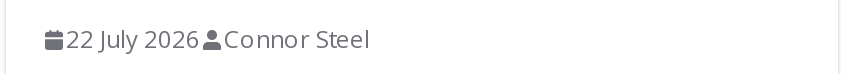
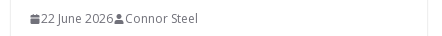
- 22 July 2026 Connor Steel
+ 22 June 2026 Connor Steel
